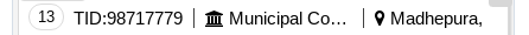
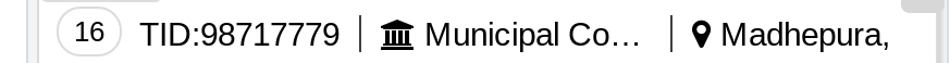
- 13 TID:98717779
+ 16 TID:98717779
